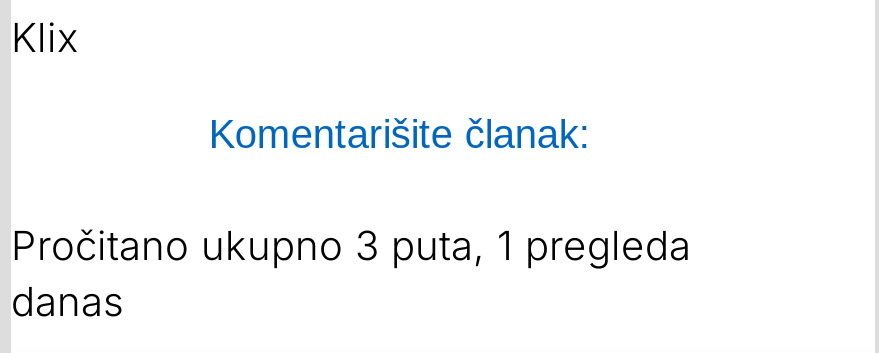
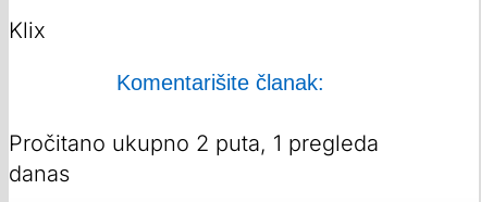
- Pročitano ukupno 3 puta, 1 pregleda
+ Pročitano ukupno 2 puta, 1 pregleda
